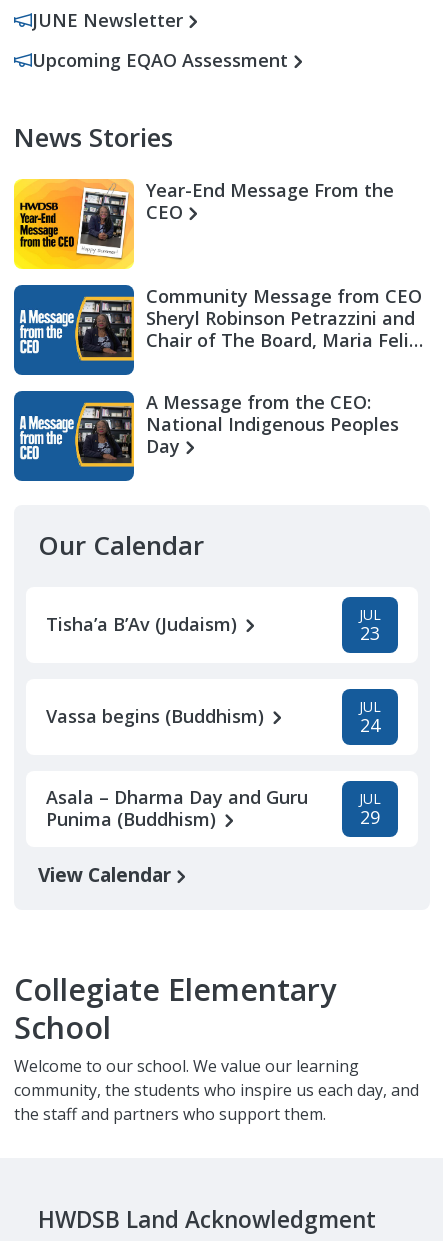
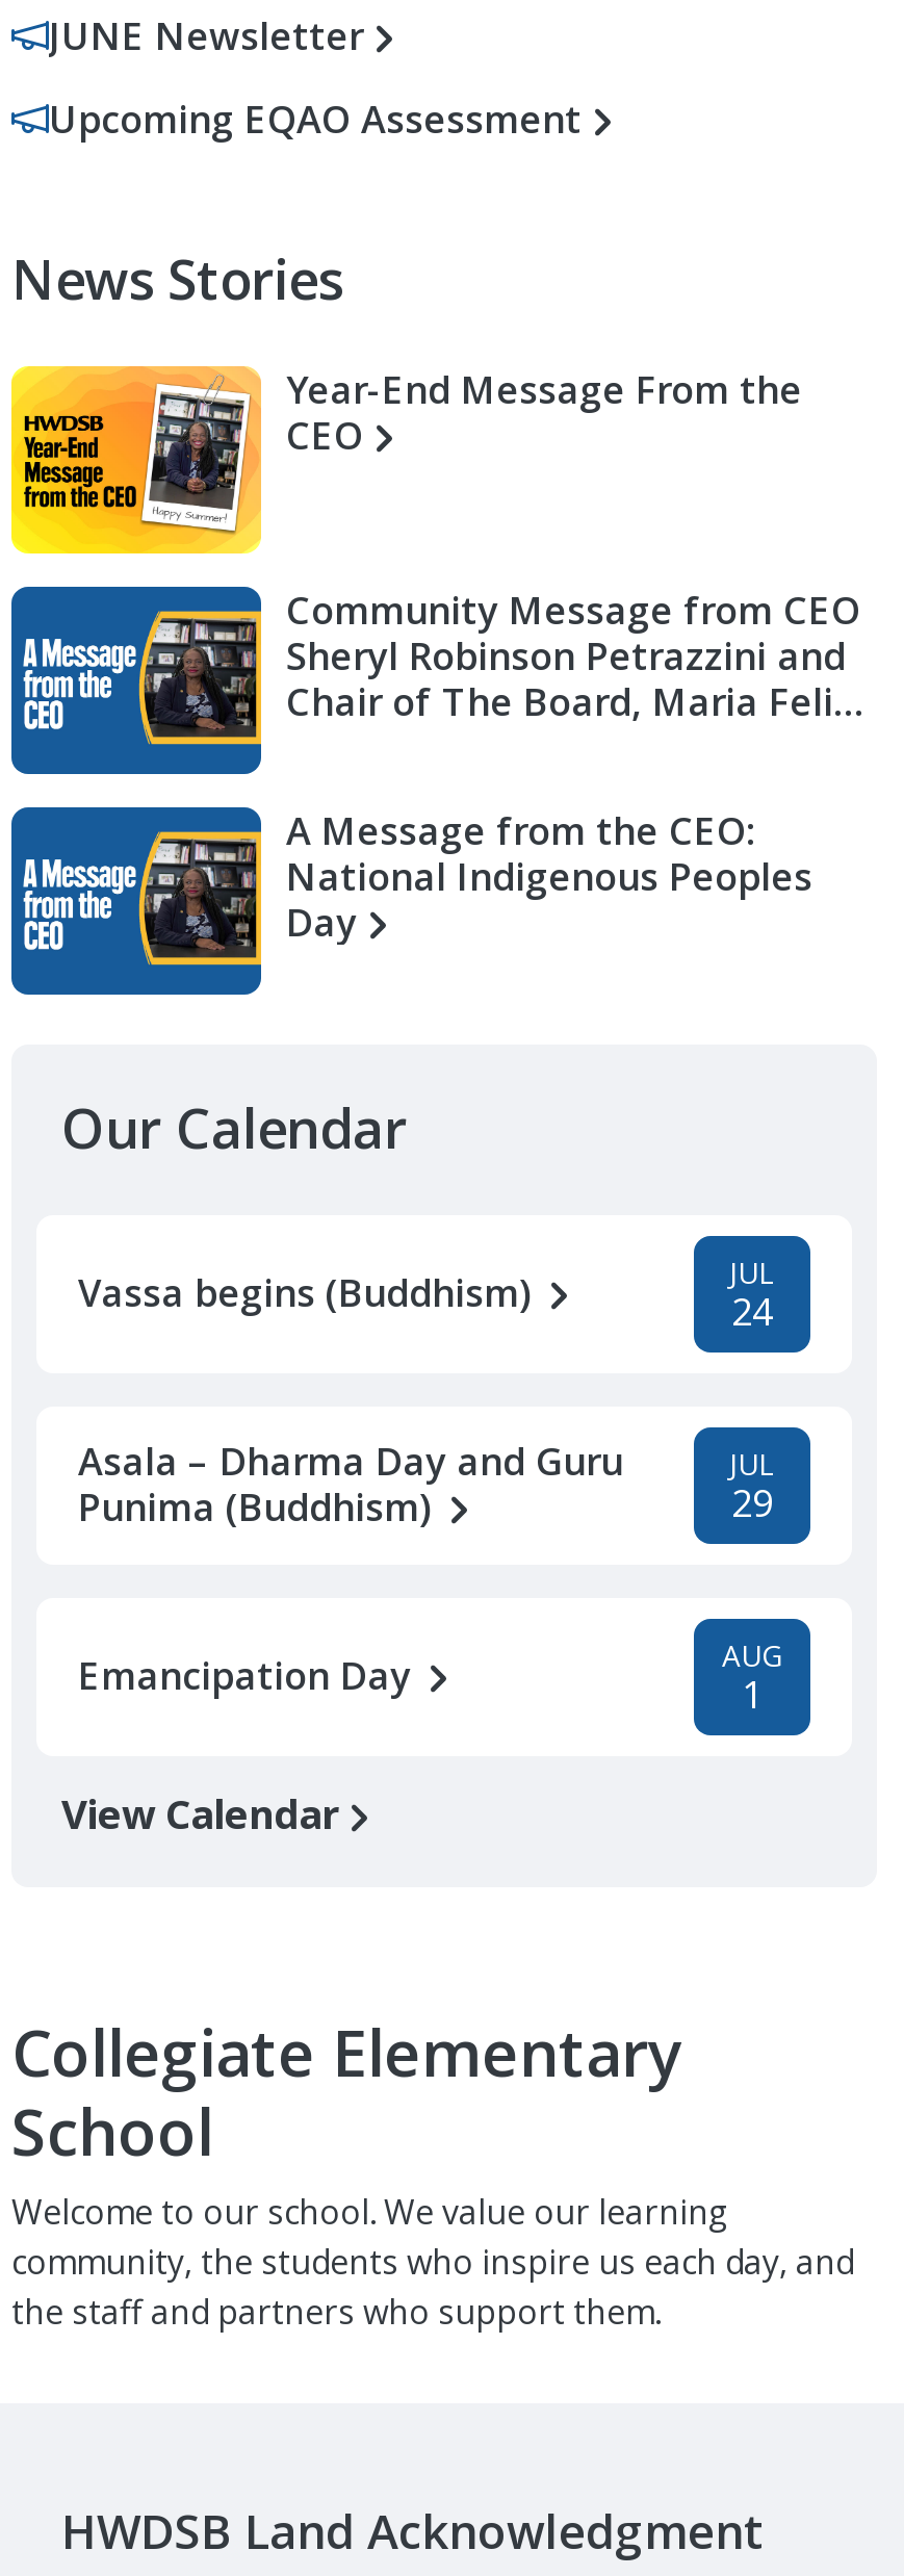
- Tisha’a B’Av (Judaism)
- JUL
- 23

moved up: Vassa begins (Buddhism) | JUL | 24 | Asala – Dharma Day and Guru | Punima (Buddhism) | JUL | 29

+ Emancipation Day
+ AUG
+ 1
